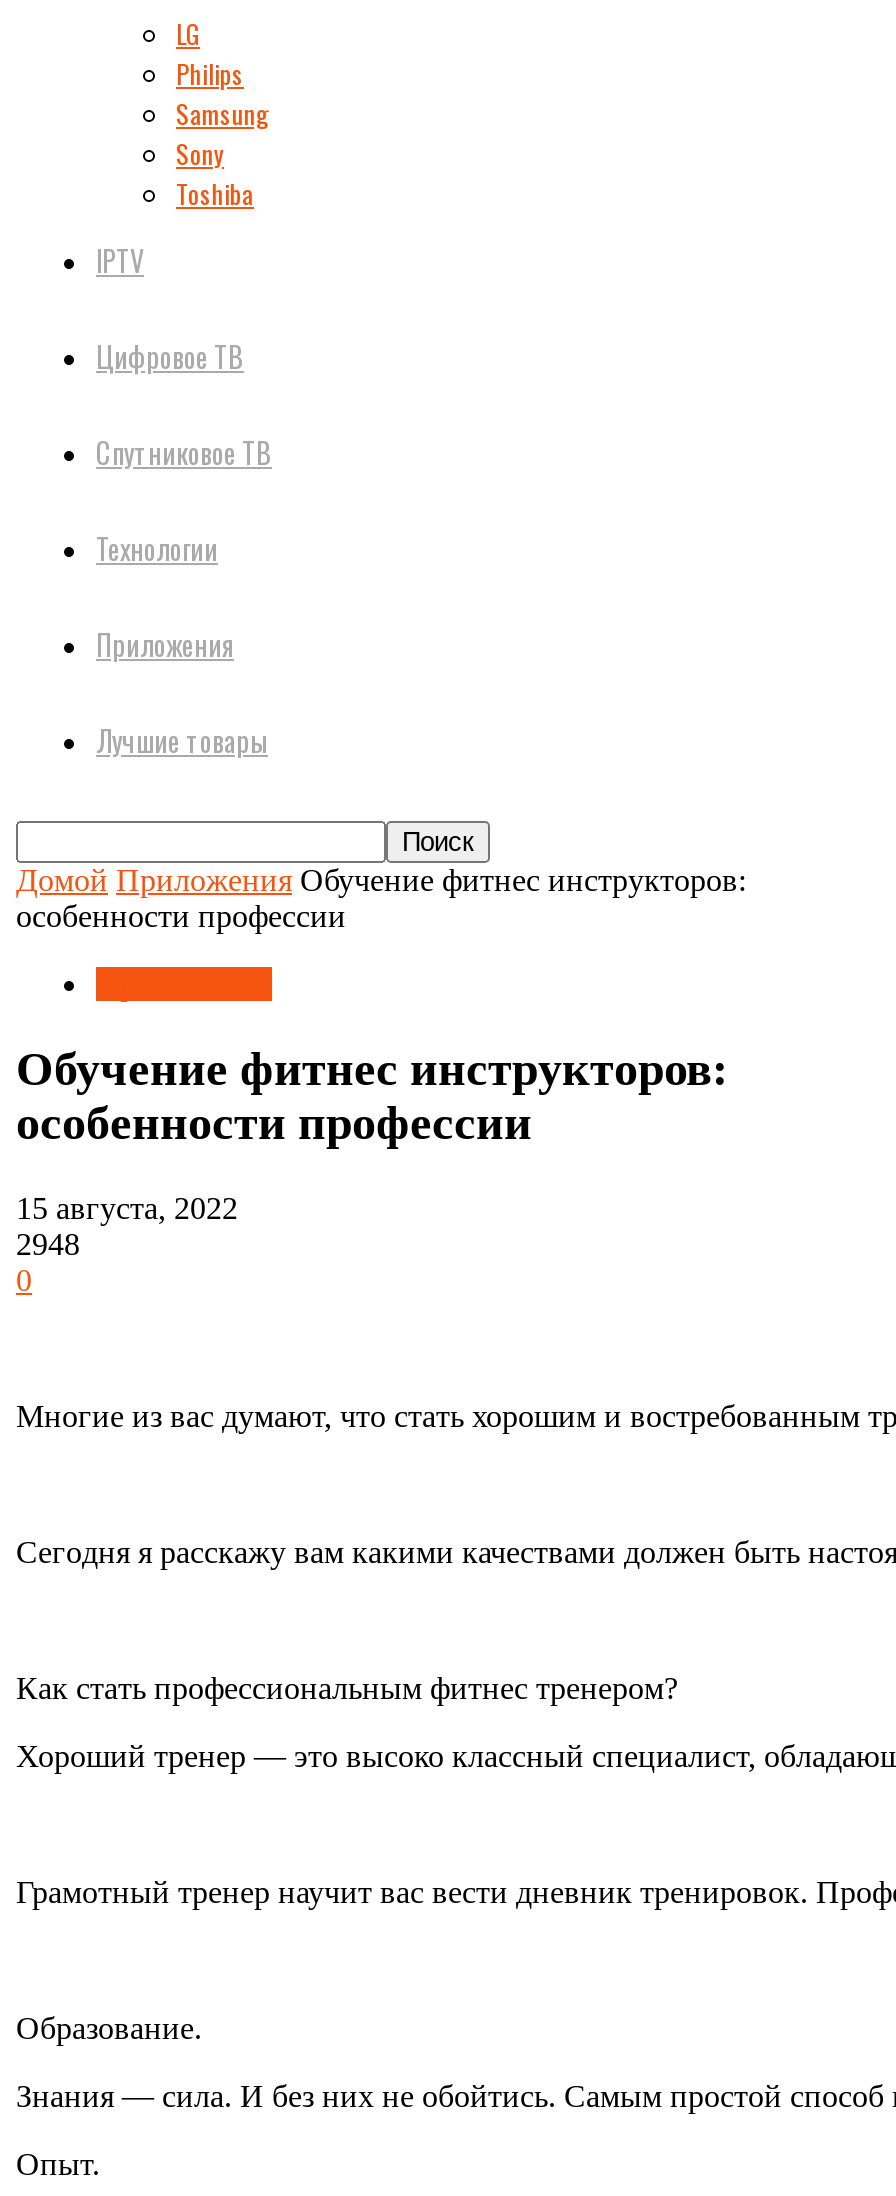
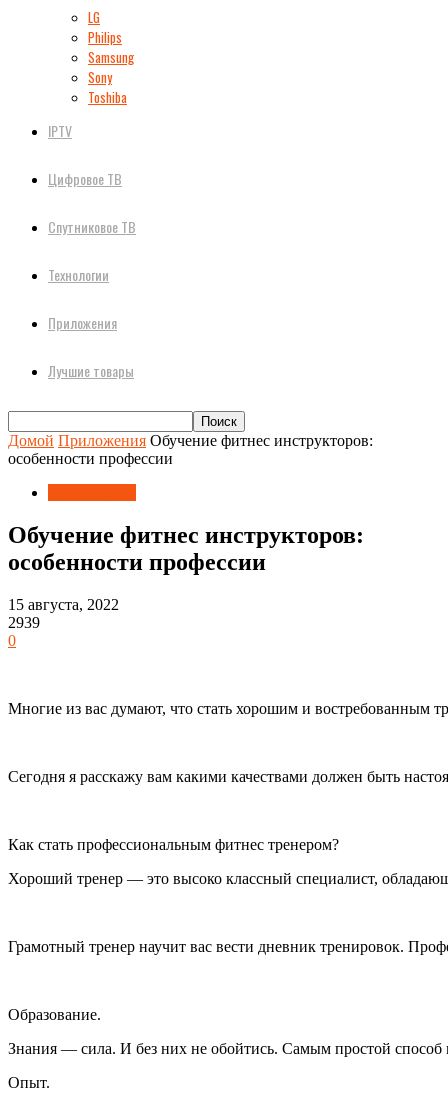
- 2948
+ 2939
